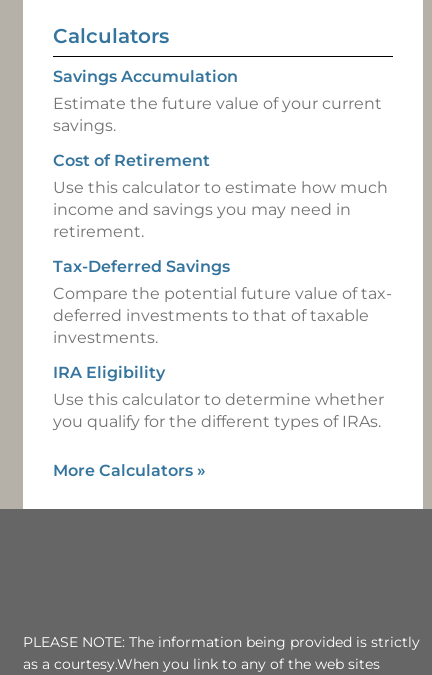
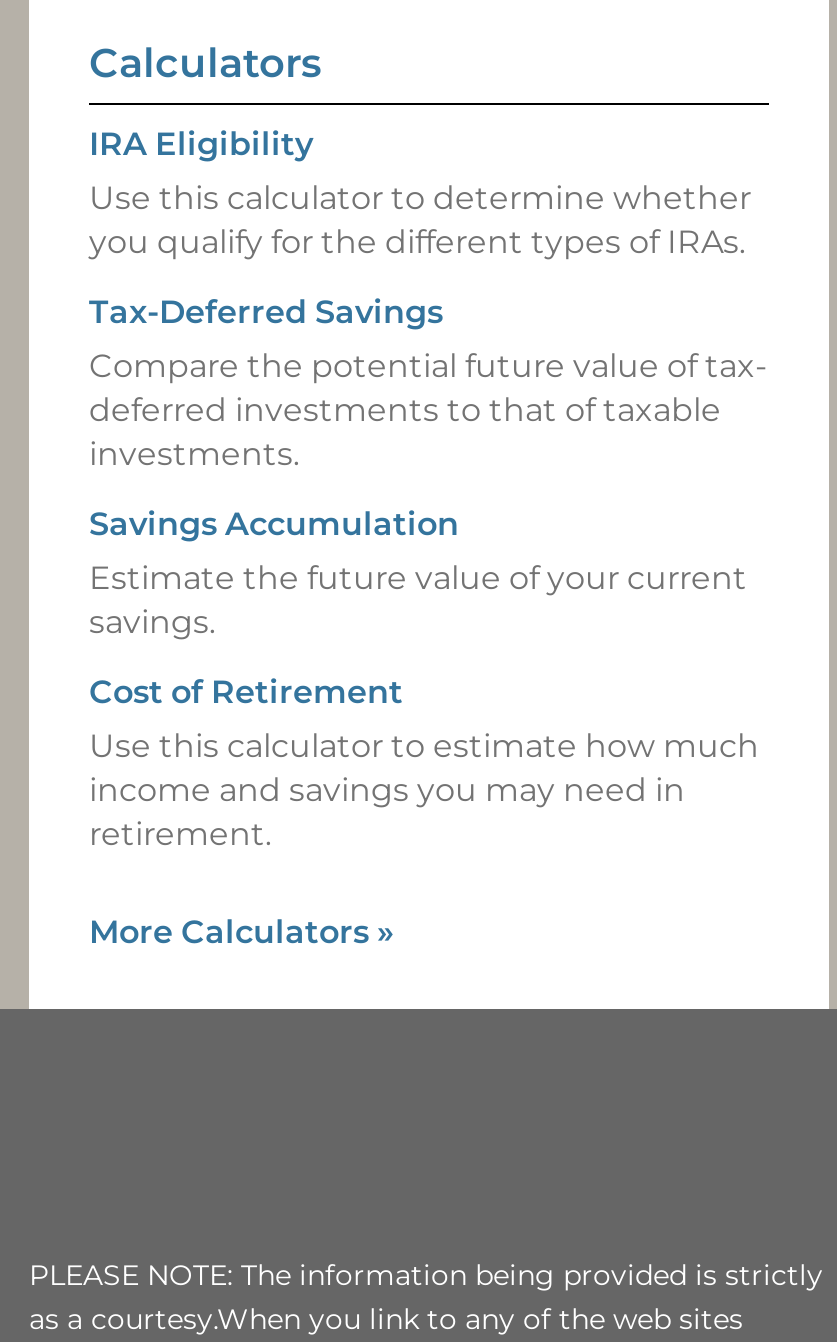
moved down: Savings Accumulation | Estimate the future value of your current | savings. | Cost of Retirement | Use this calculator to estimate how much | income and savings you may need in | retirement.

moved up: Tax-Deferred Savings | Compare the potential future value of tax- | deferred investments to that of taxable | investments. | IRA Eligibility | Use this calculator to determine whether | you qualify for the different types of IRAs.
